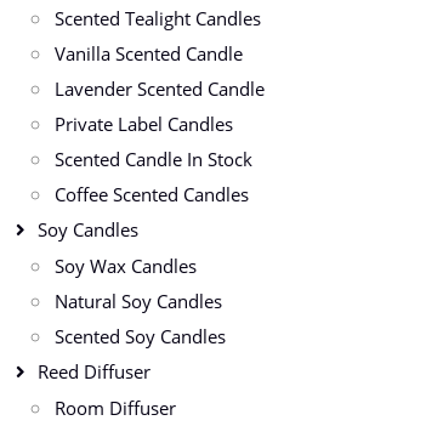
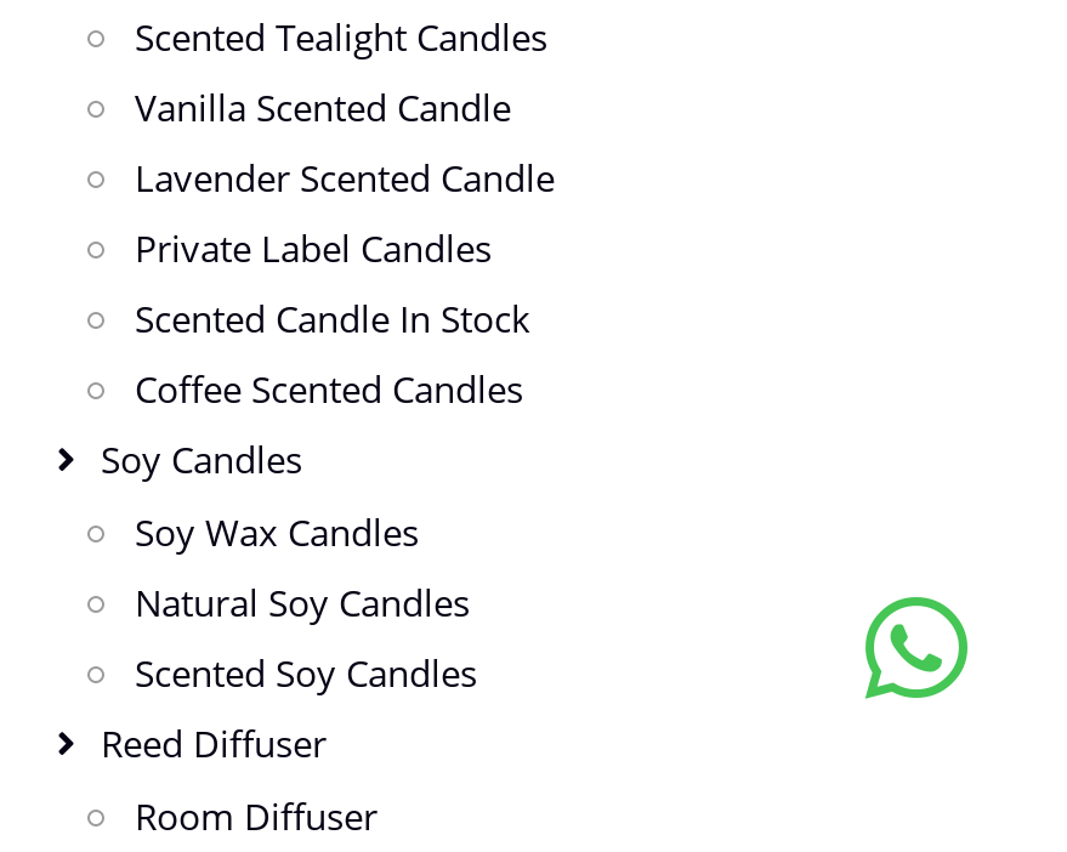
+ [image]
